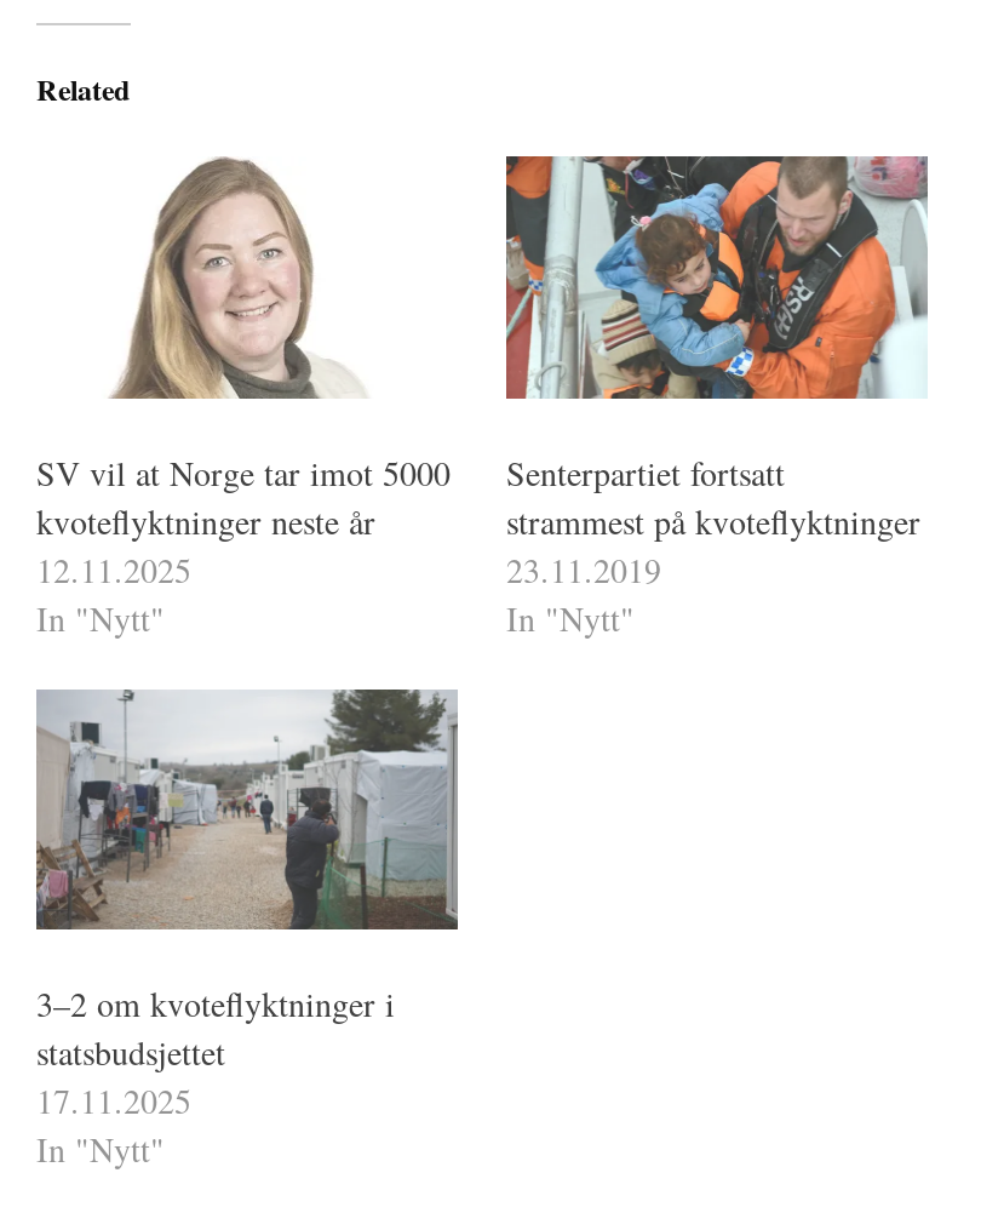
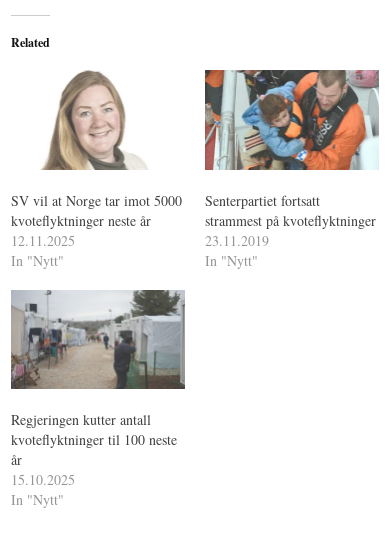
- 3–2 om kvoteflyktninger i
- statsbudsjettet
- 17.11.2025
+ Regjeringen kutter antall
+ kvoteflyktninger til 100 neste
+ år
+ 15.10.2025
